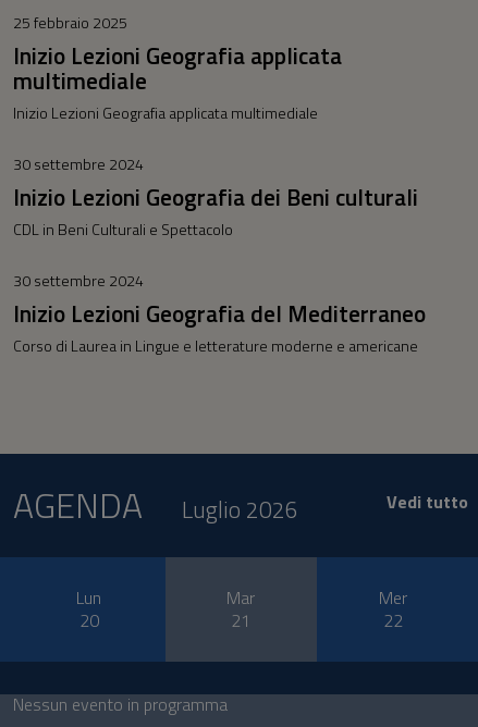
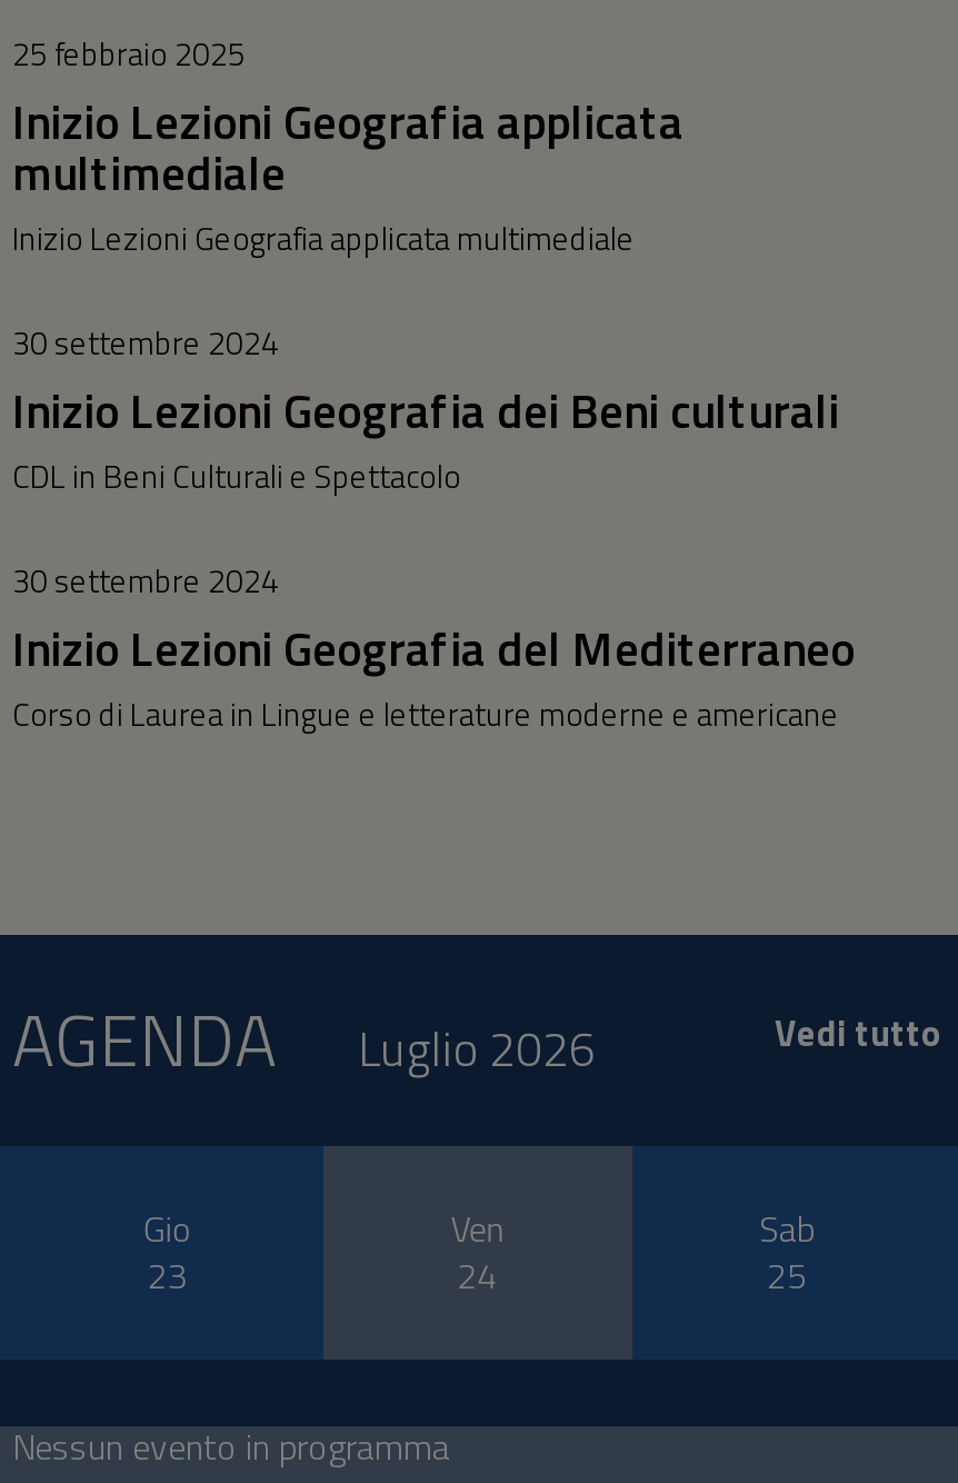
- Lun
- 20
+ Gio
+ 23

- Mar
- 21
+ Ven
+ 24

- Mer
- 22
+ Sab
+ 25
